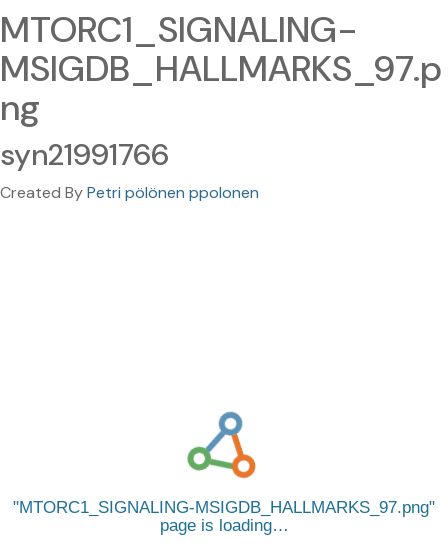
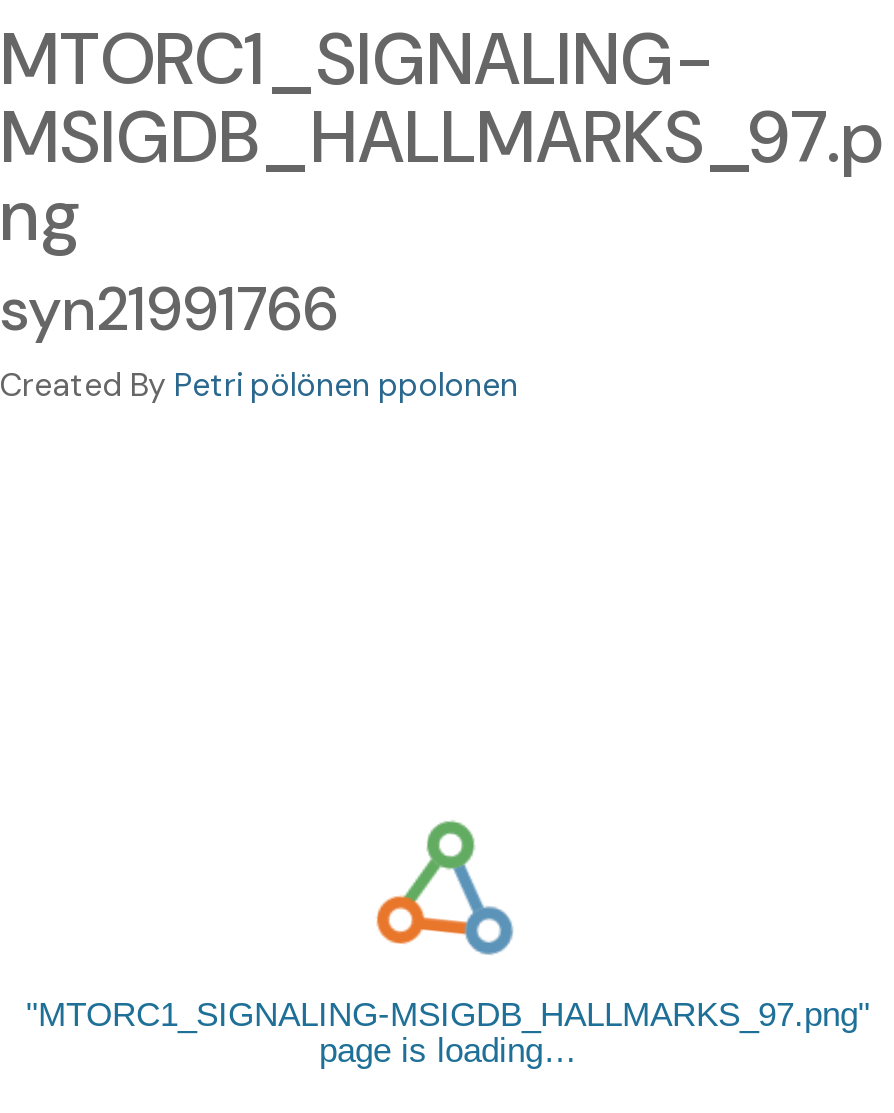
- [image]
+ [image]
